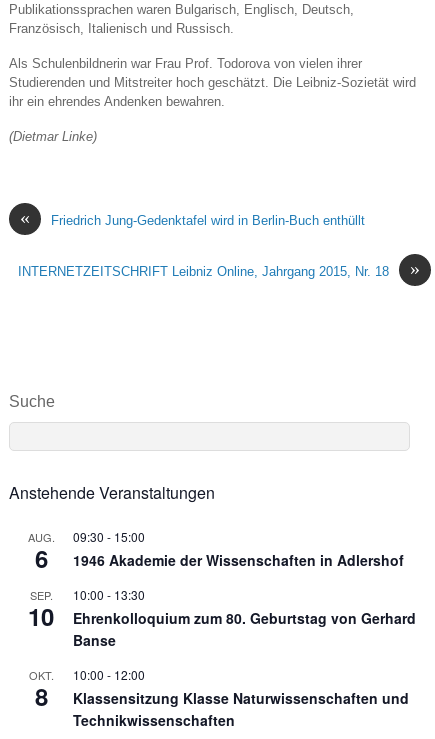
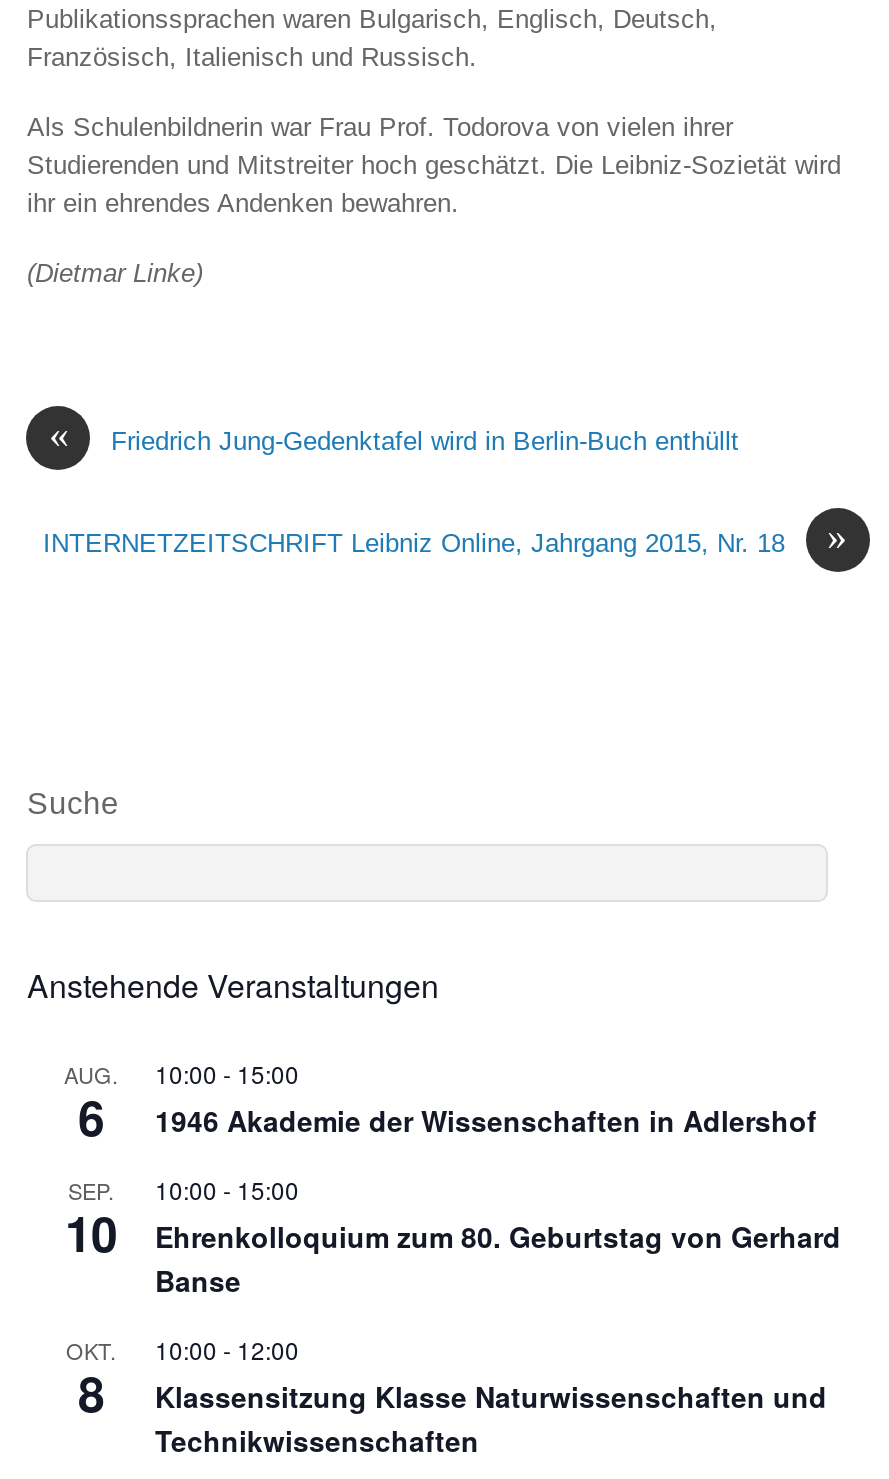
- AUG. 09:30 - 15:00
+ AUG. 10:00 - 15:00

- SEP. 10:00 - 13:30
+ SEP. 10:00 - 15:00
